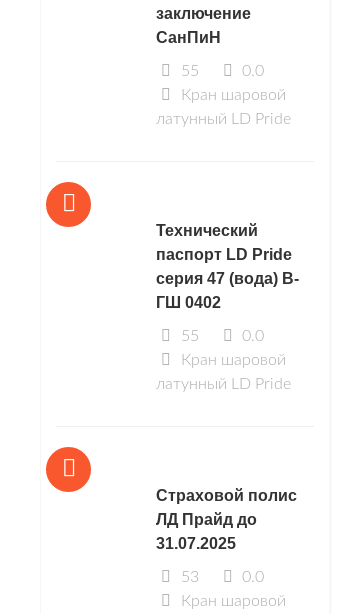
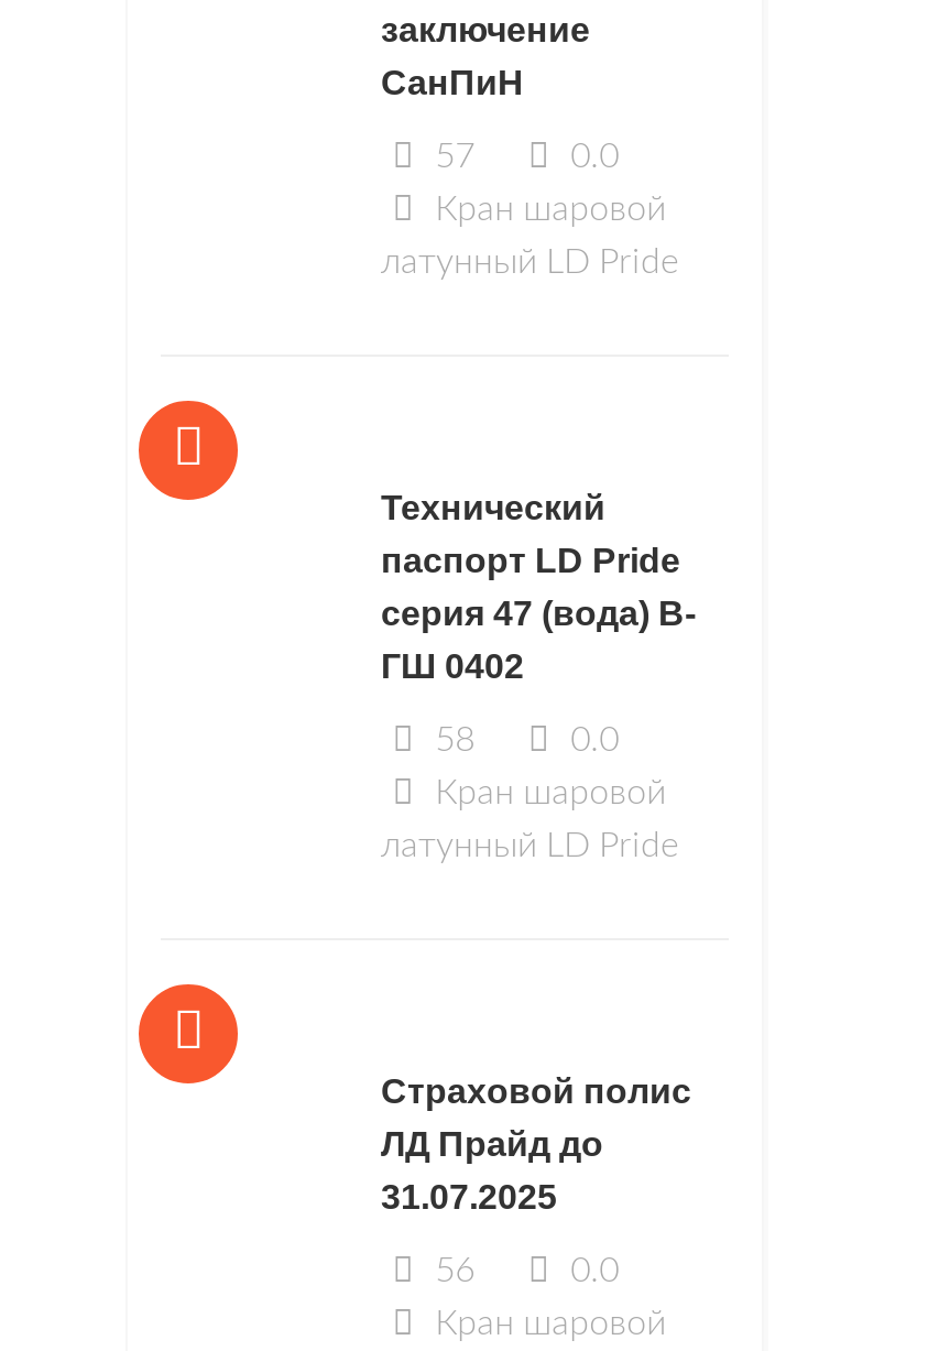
- 55
+ 57

- 55
+ 58

- 53
+ 56
